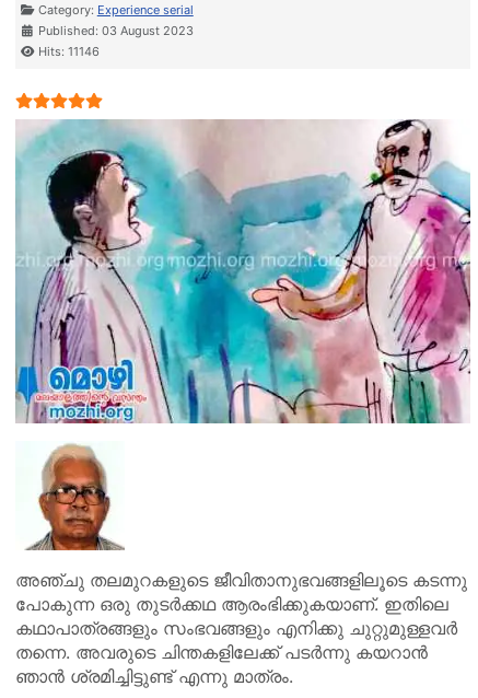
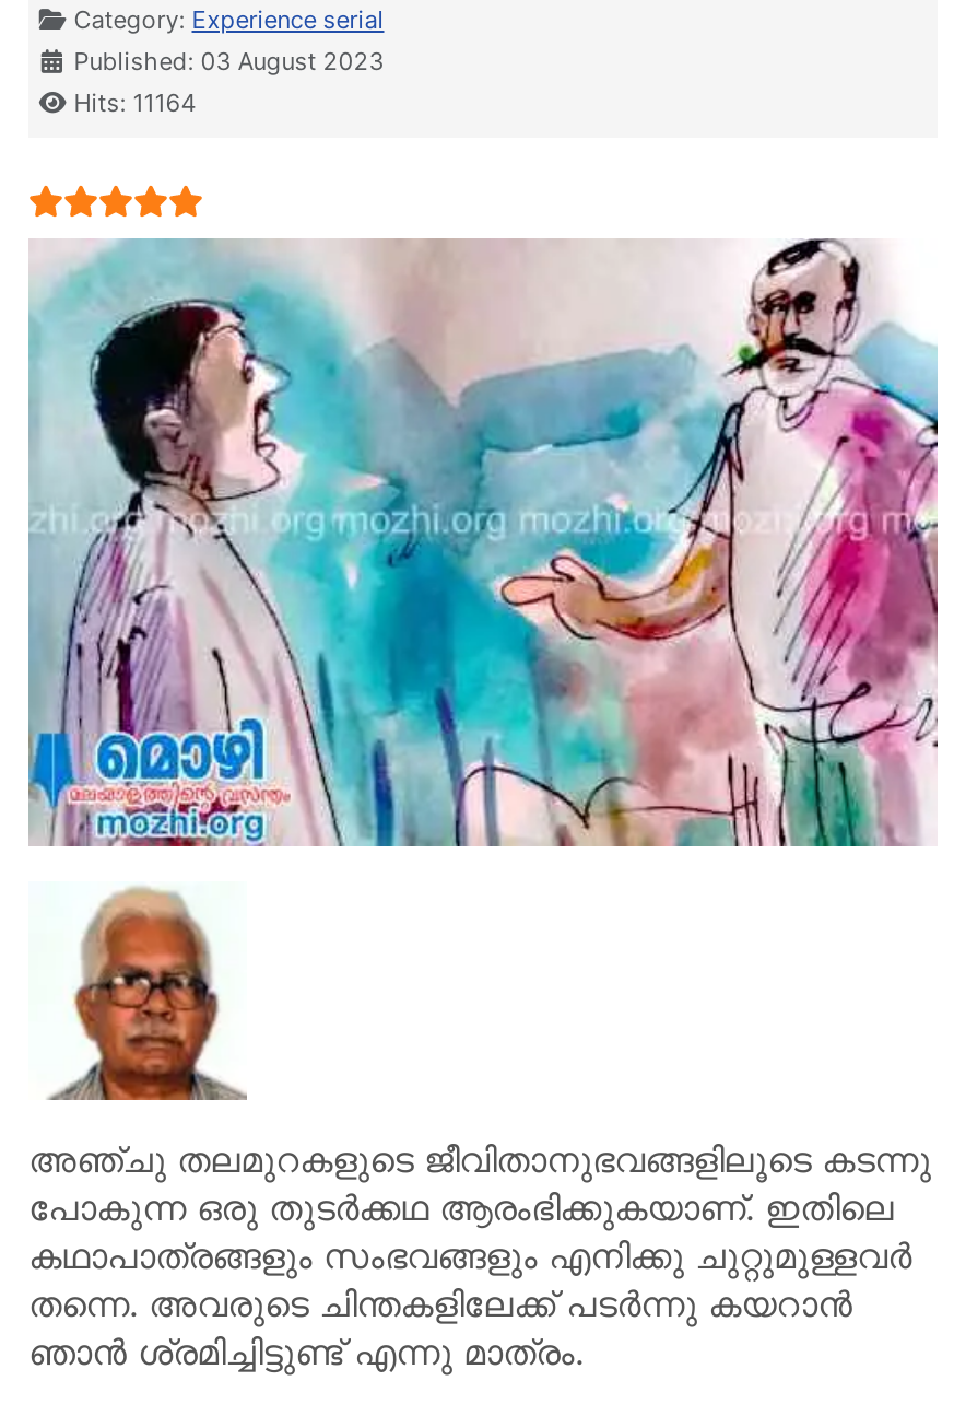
- Hits: 11146
+ Hits: 11164
